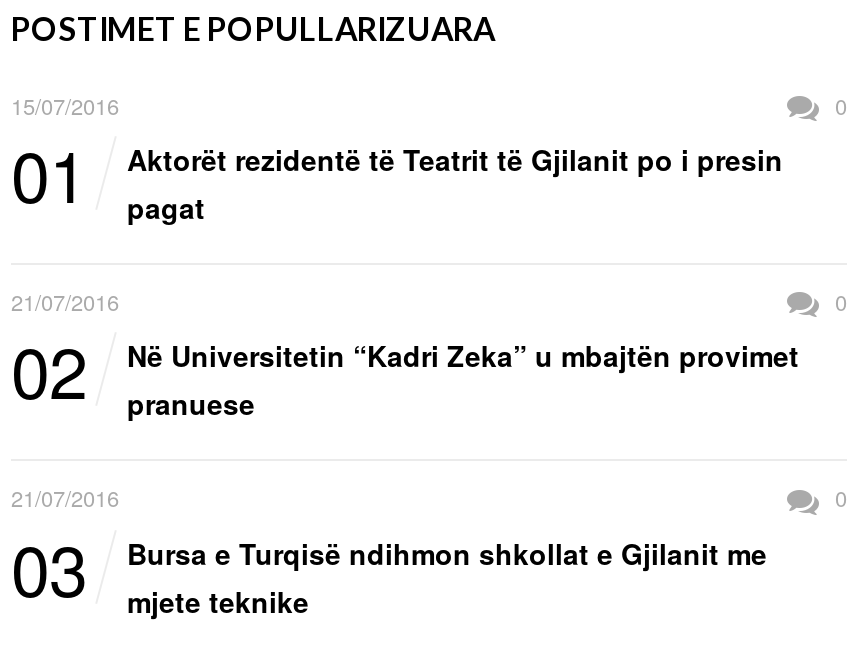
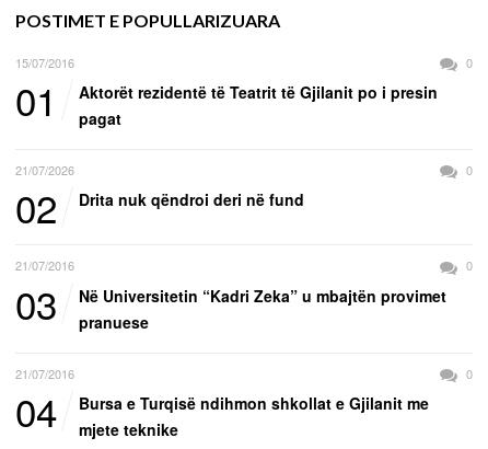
- 21/07/2016
+ 21/07/2026

+ Drita nuk qëndroi deri në fund
+ 21/07/2016
+ 0
+ 03

- 03 Bursa e Turqisë ndihmon shkollat e Gjilanit me mjete teknike
+ 04 Bursa e Turqisë ndihmon shkollat e Gjilanit me mjete teknike
